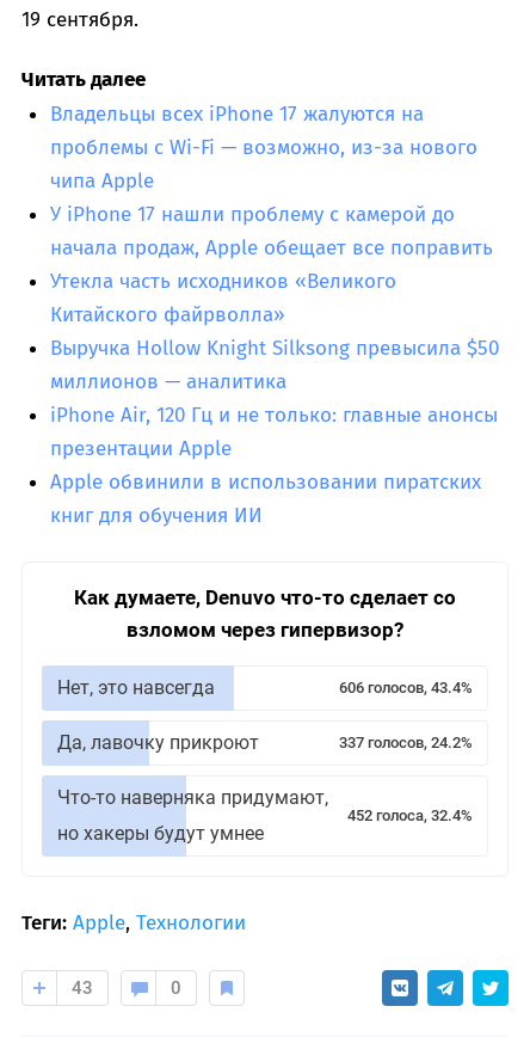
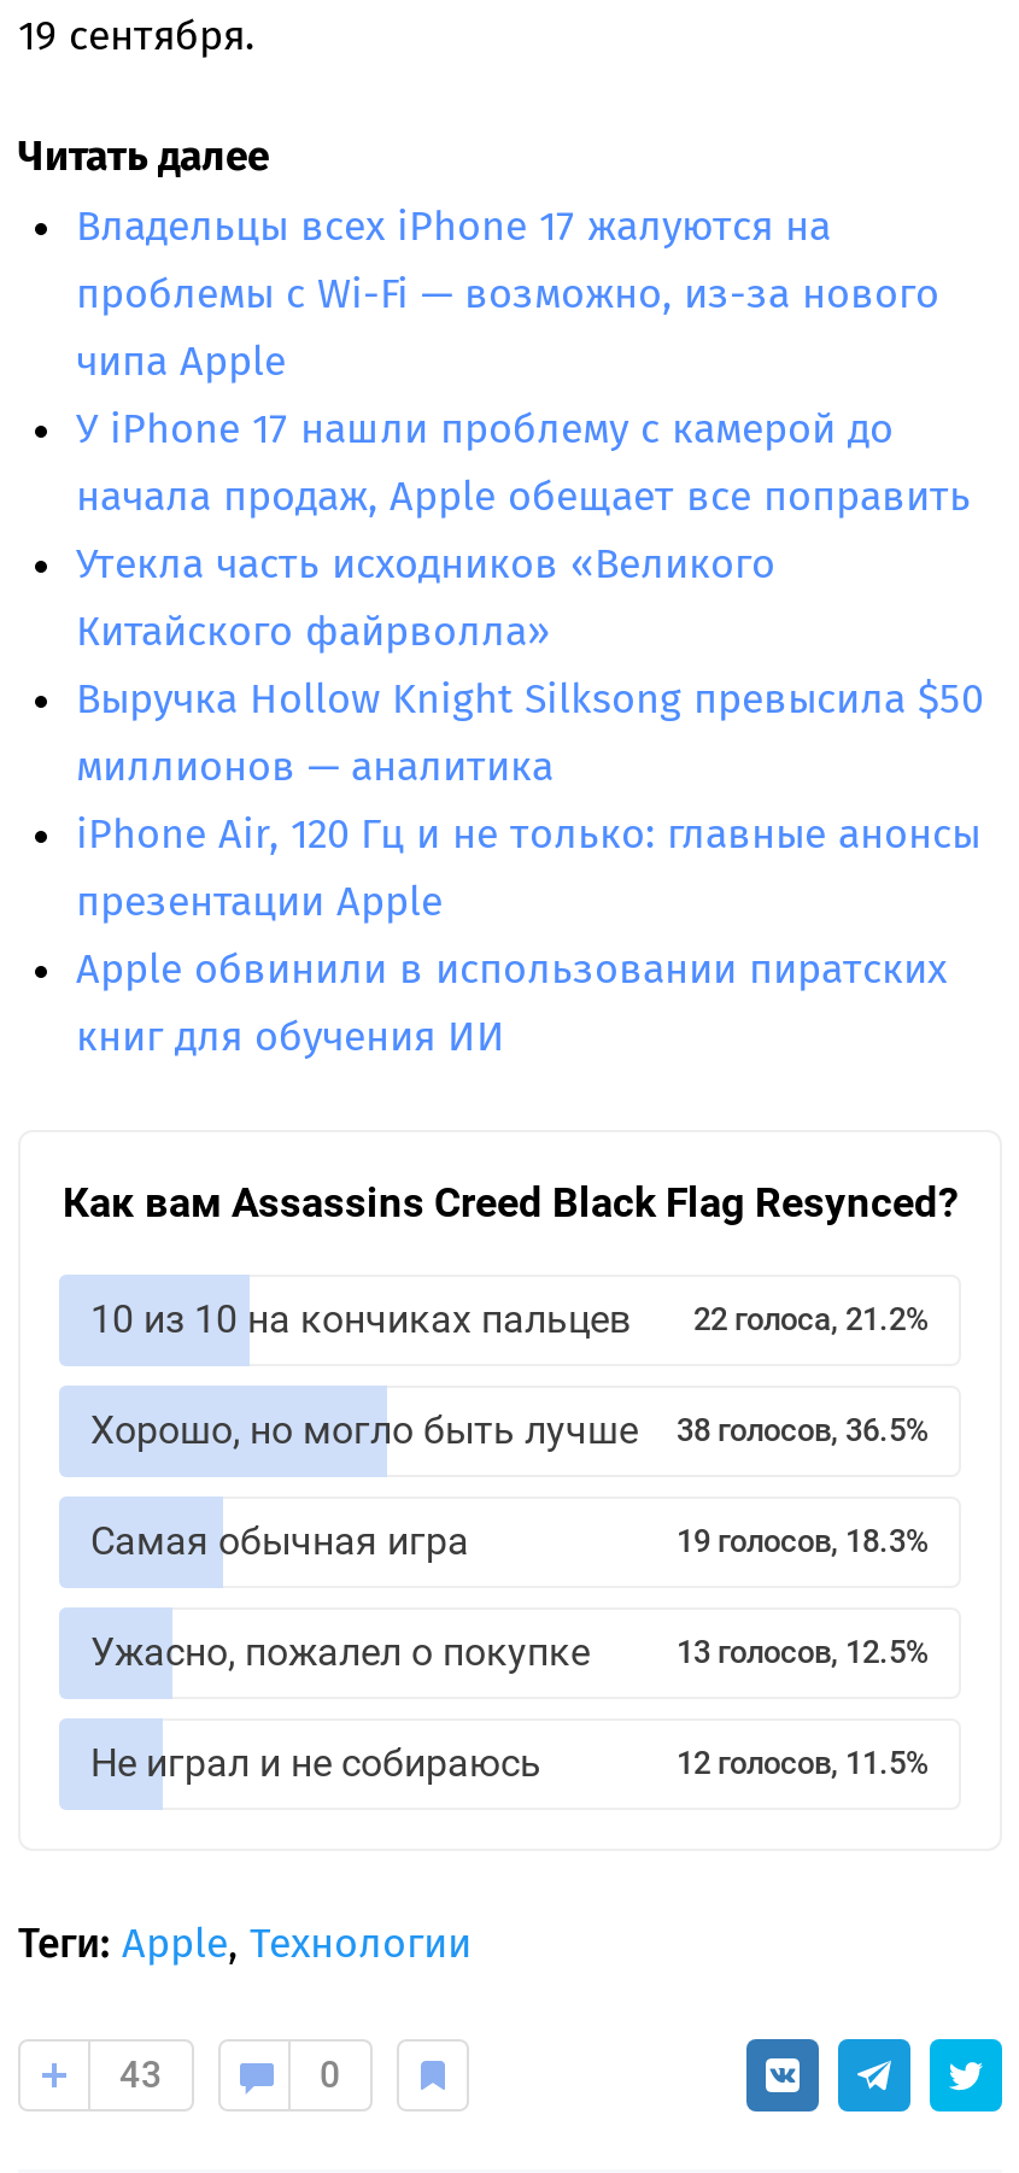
- Как думаете, Denuvo что-то сделает со
- взломом через гипервизор?
+ Как вам Assassins Creed Black Flag Resynced?

- Нет, это навсегда
- 606 голосов, 43.4%
+ 10 из 10 на кончиках пальцев
+ 22 голоса, 21.2%

- Да, лавочку прикроют
- 337 голосов, 24.2%
+ Хорошо, но могло быть лучше
+ 38 голосов, 36.5%

- Что-то наверняка придумают,
+ Самая обычная игра
+ 19 голосов, 18.3%

- 452 голоса, 32.4%
+ Не играл и не собираюсь
+ 12 голосов, 11.5%

- но хакеры будут умнее
+ Ужасно, пожалел о покупке
+ 13 голосов, 12.5%
